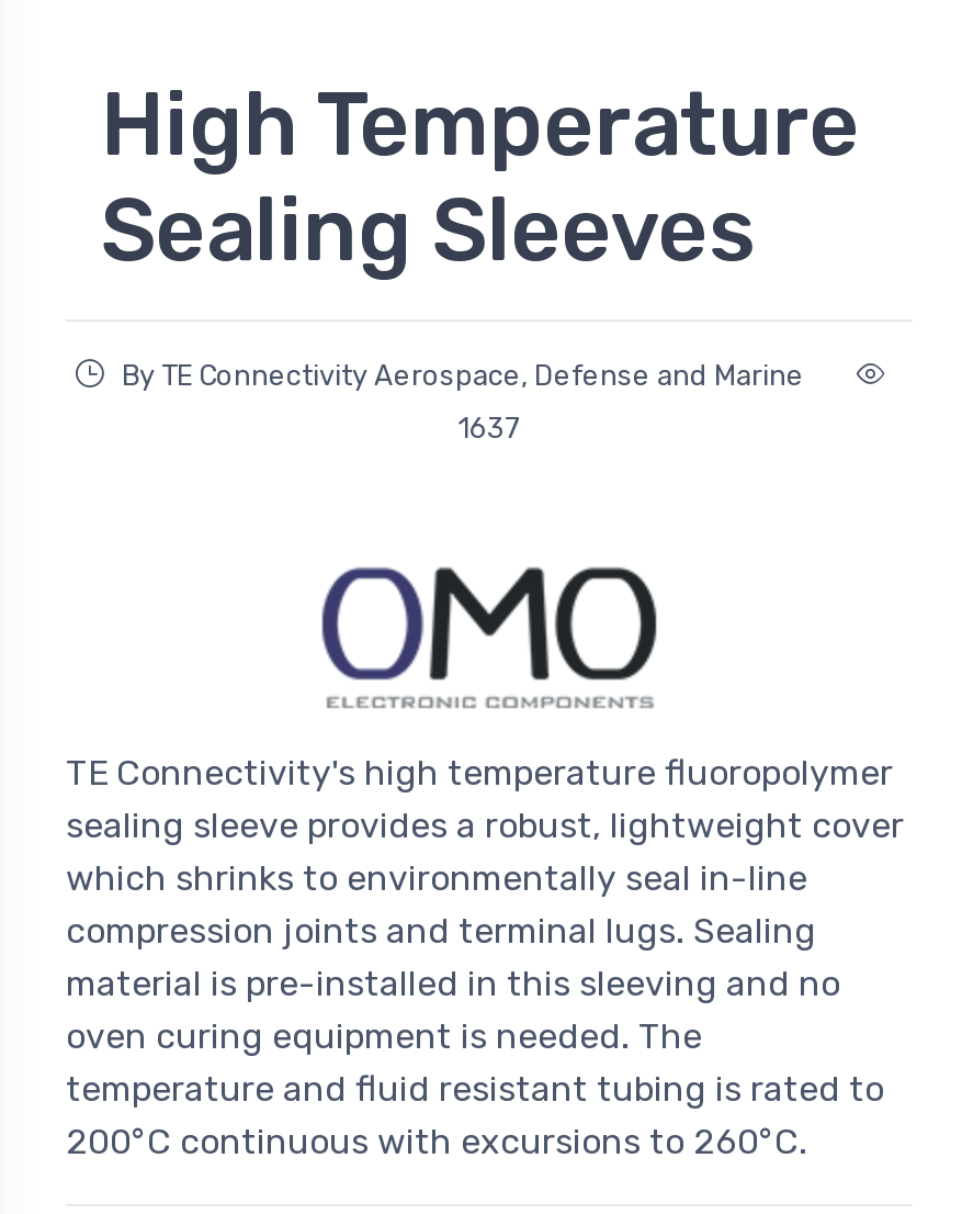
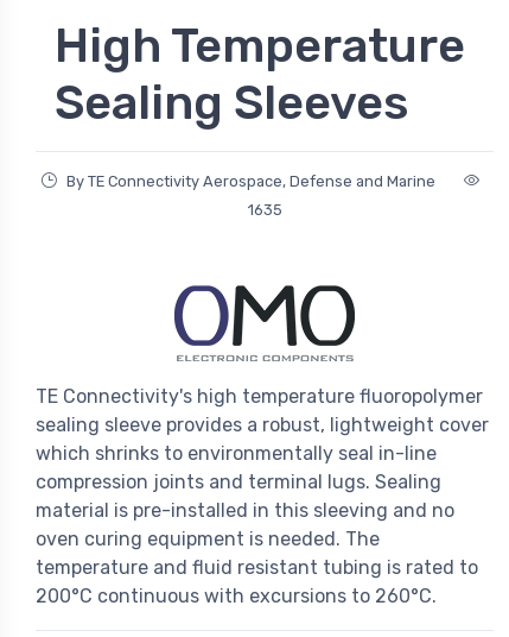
- 1637
+ 1635
